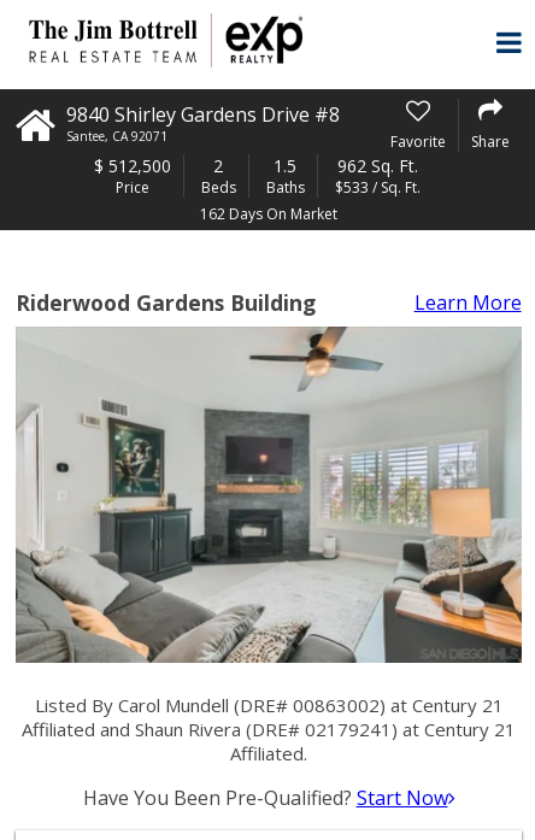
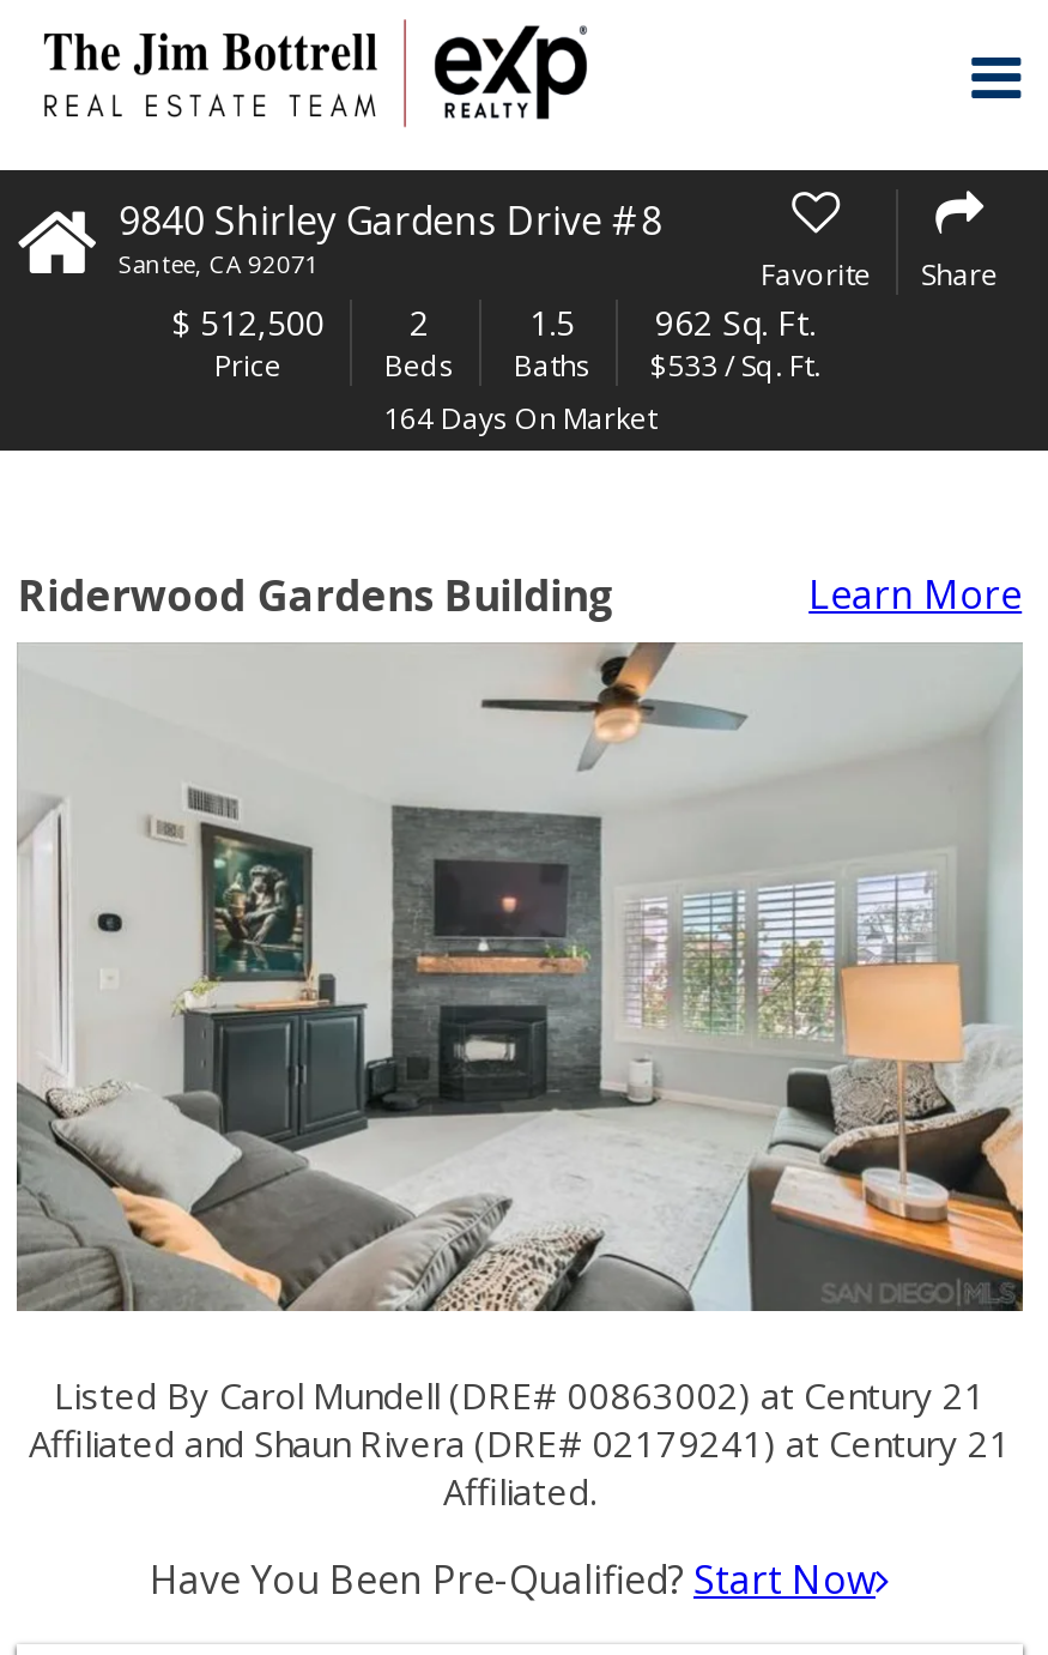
- 162 Days On Market
+ 164 Days On Market
